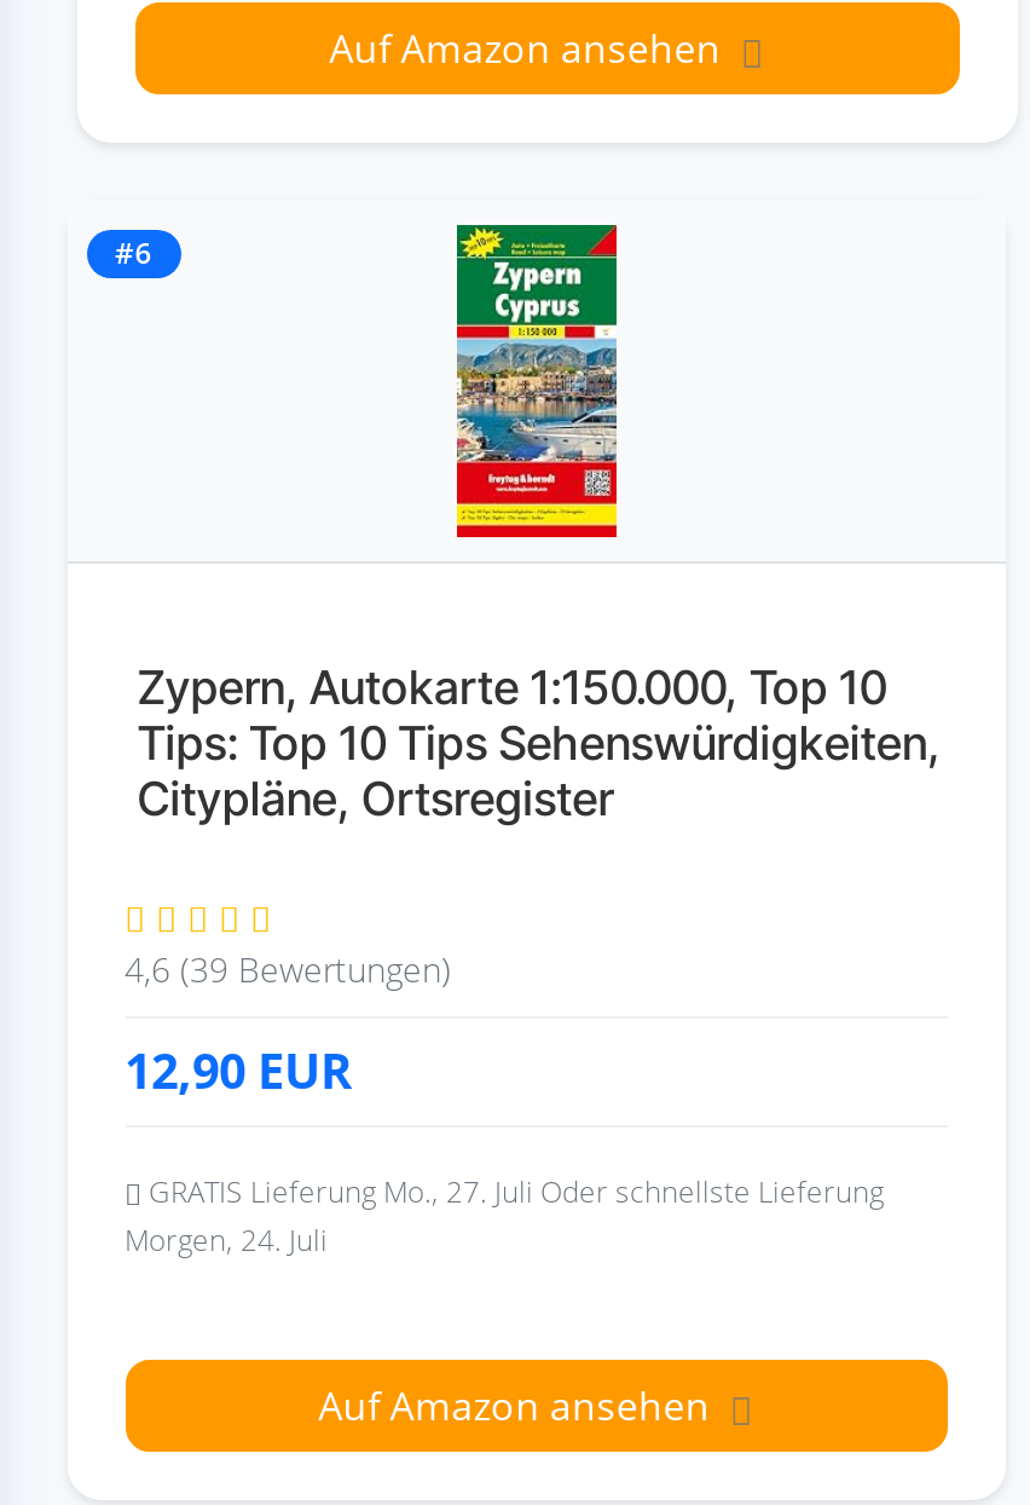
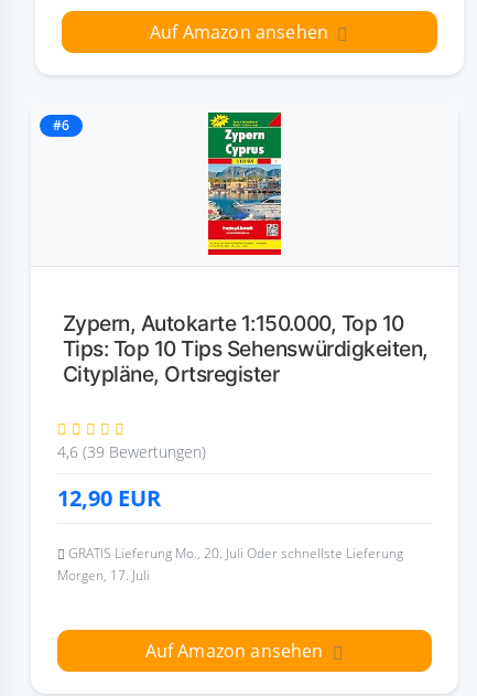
- GRATIS Lieferung Mo., 27. Juli Oder schnellste Lieferung
+ GRATIS Lieferung Mo., 20. Juli Oder schnellste Lieferung

- Morgen, 24. Juli
+ Morgen, 17. Juli
